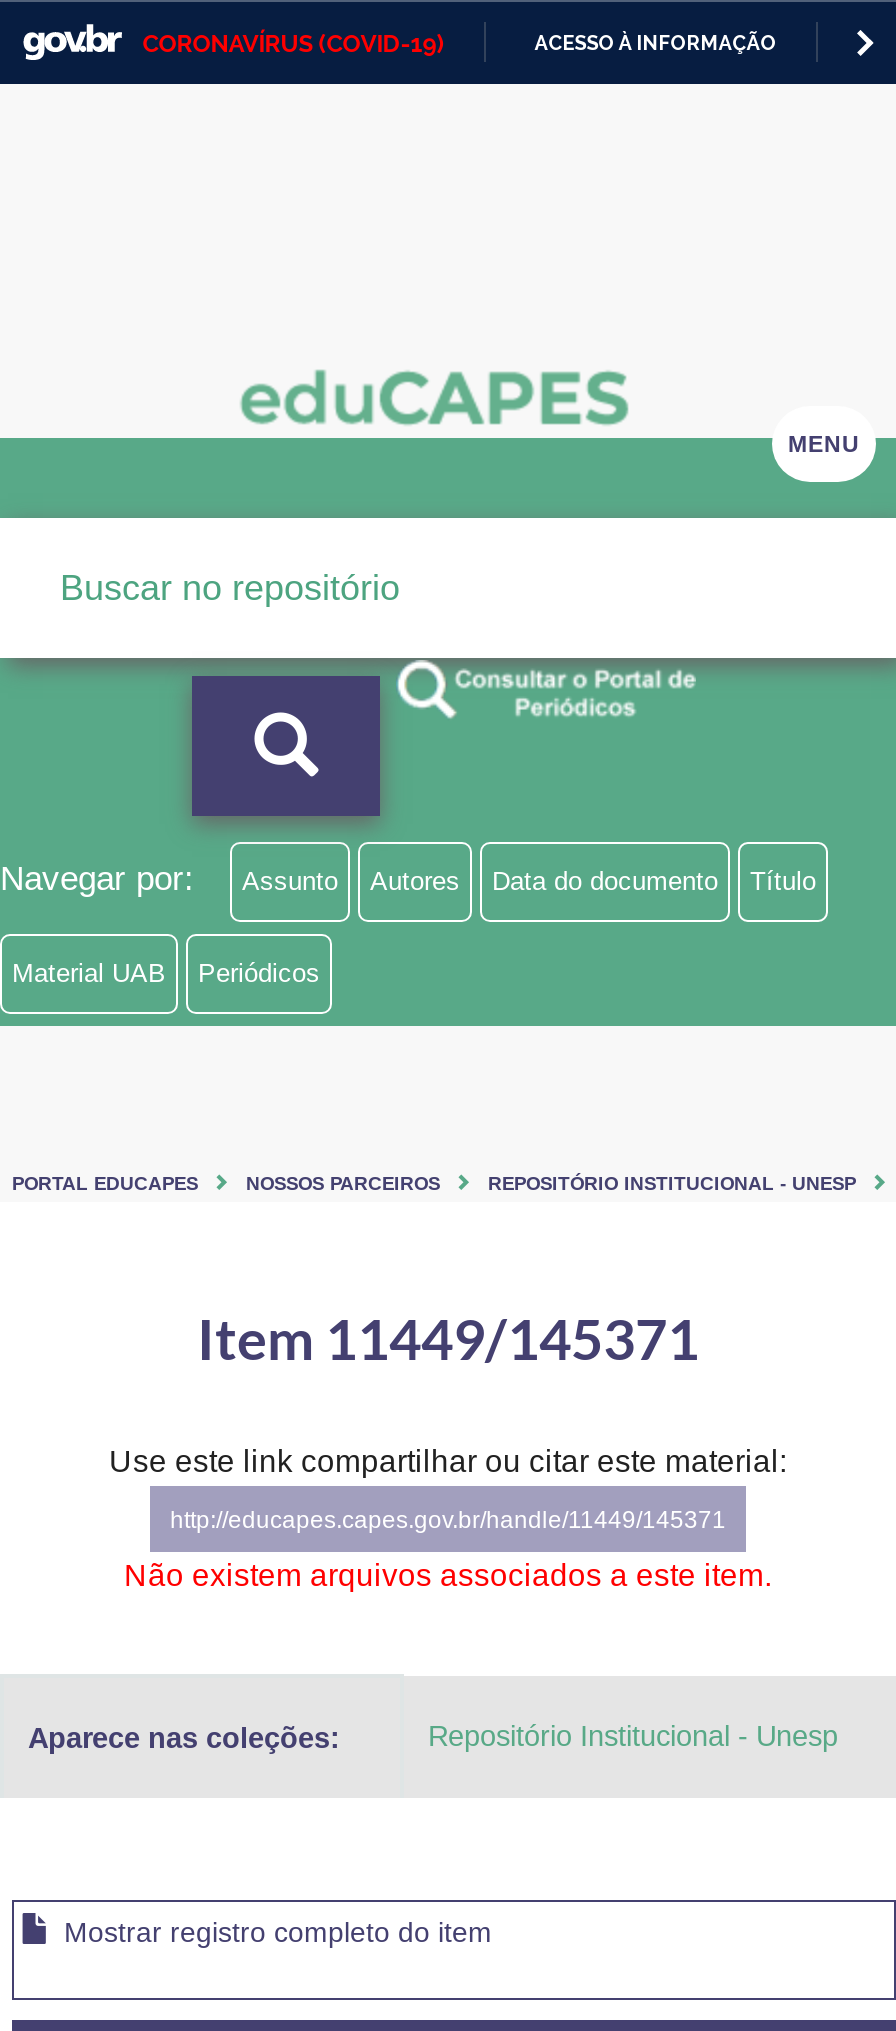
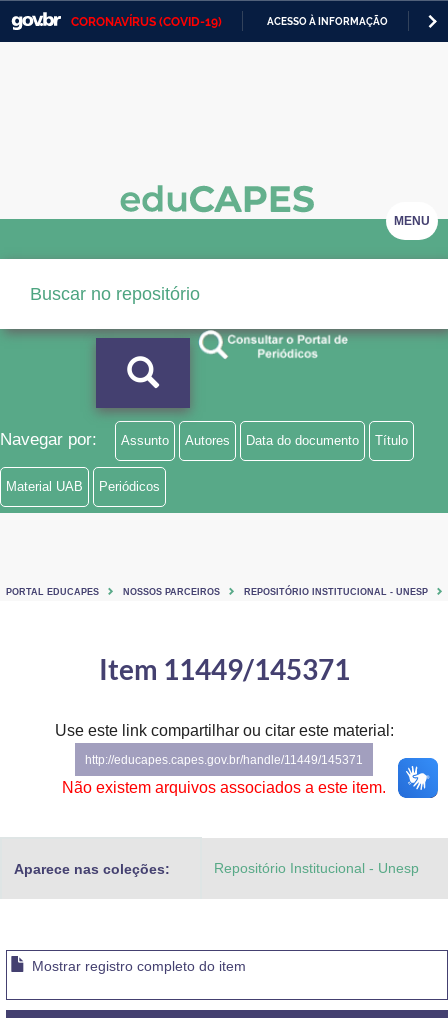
+ [image]
